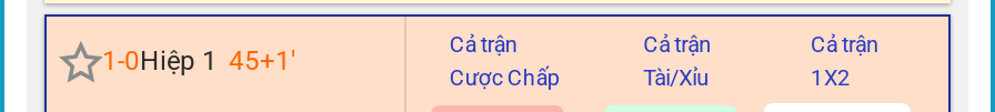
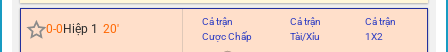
- 1 - 0Hiệp 1 45+1
+ 0 - 0Hiệp 1 20
